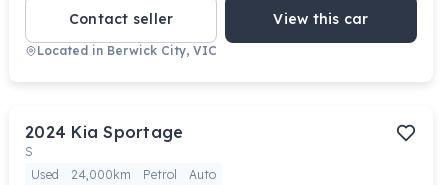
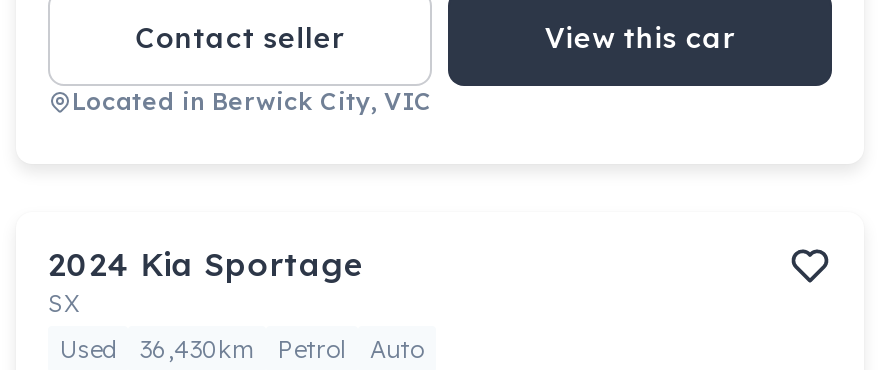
- S
+ SX

- Used 24,000km Petrol Auto
+ Used 36,430km Petrol Auto
